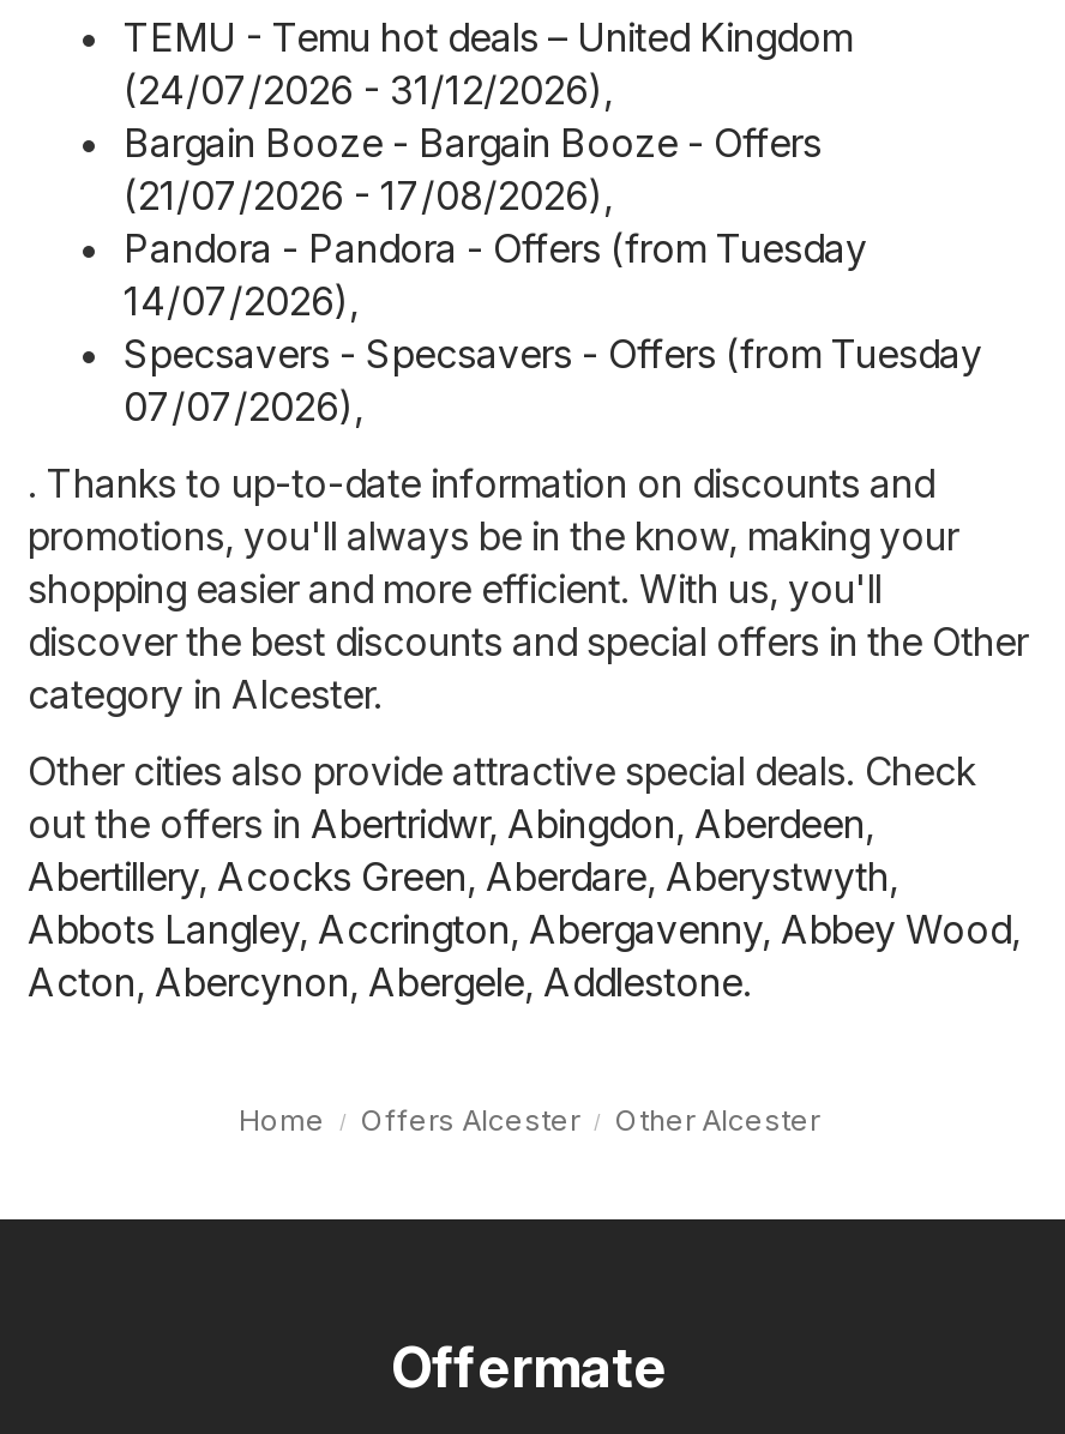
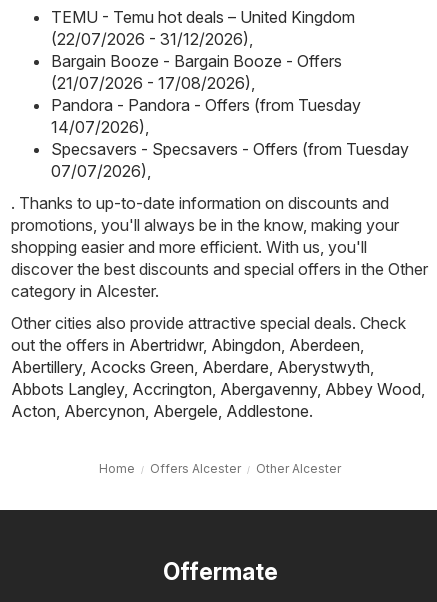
- (24/07/2026 - 31/12/2026),
+ (22/07/2026 - 31/12/2026),
